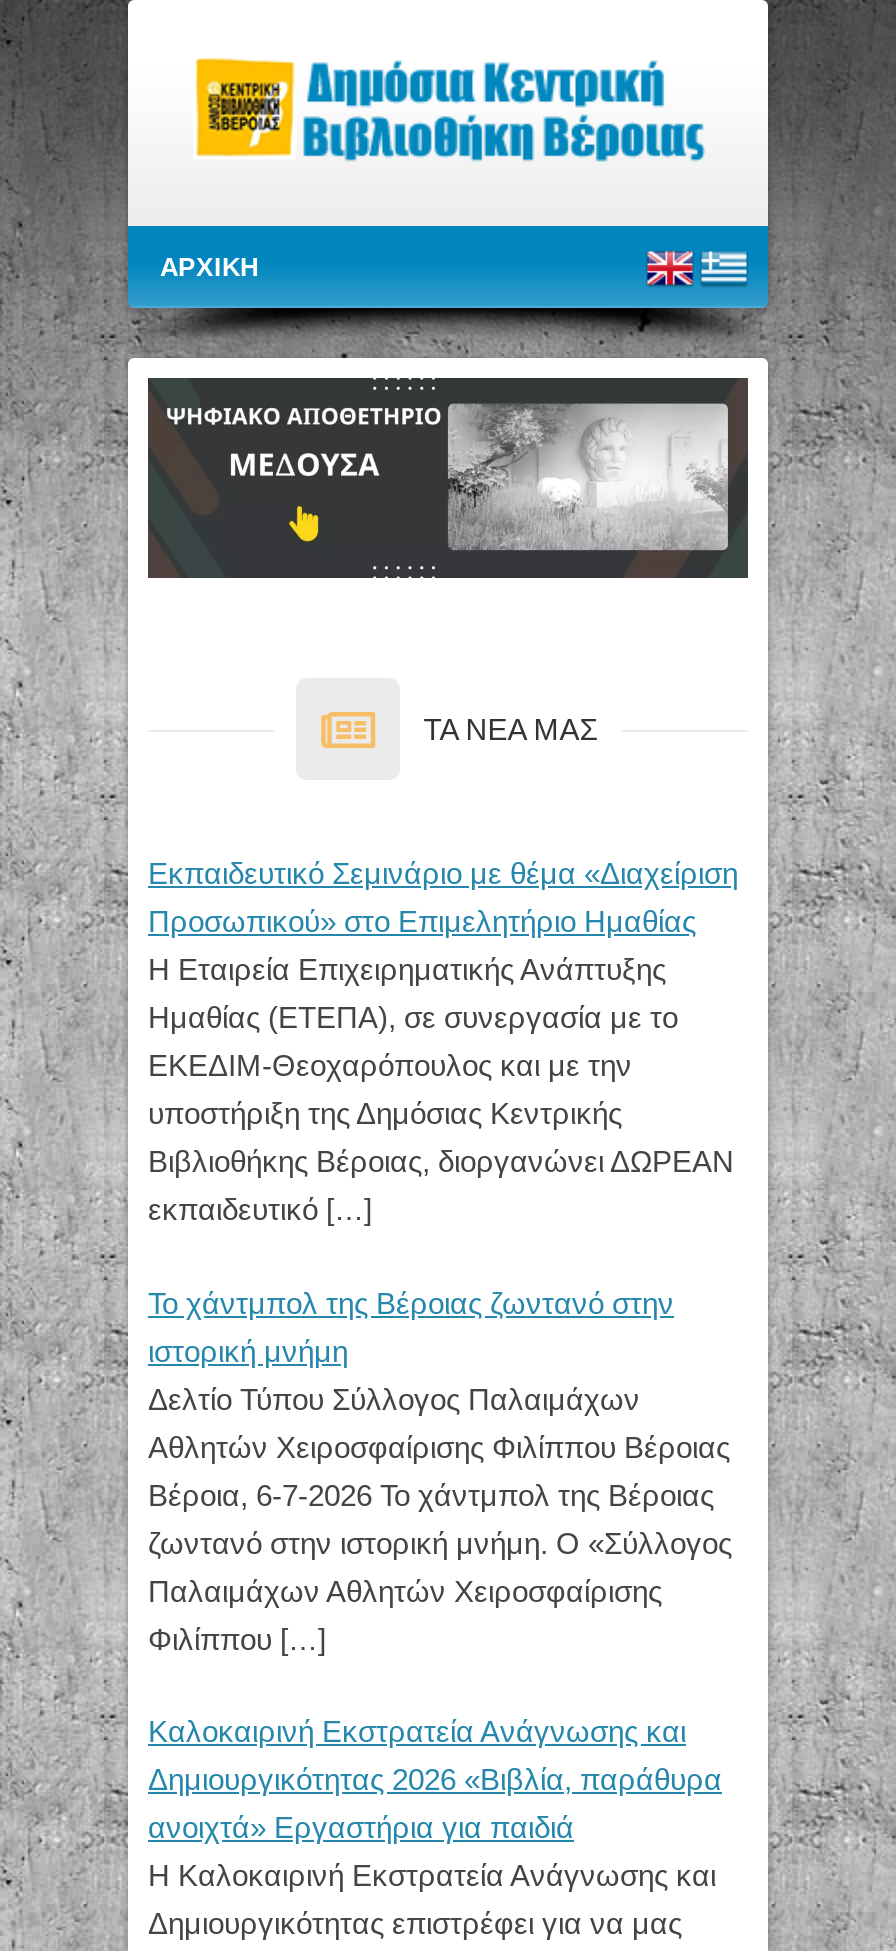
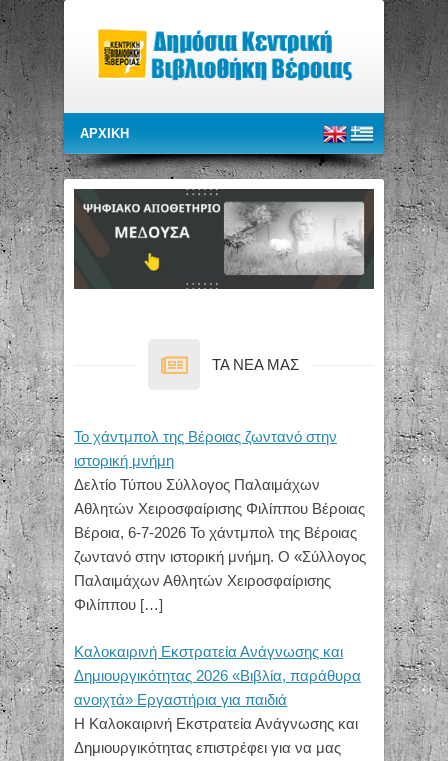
- Εκπαιδευτικό Σεμινάριο με θέμα «Διαχείριση
- Προσωπικού» στο Επιμελητήριο Ημαθίας
- Η Εταιρεία Επιχειρηματικής Ανάπτυξης
- Ημαθίας (ΕΤΕΠΑ), σε συνεργασία με το
- ΕΚΕΔΙΜ-Θεοχαρόπουλος και με την
- υποστήριξη της Δημόσιας Κεντρικής
- Βιβλιοθήκης Βέροιας, διοργανώνει ΔΩΡΕΑΝ
- εκπαιδευτικό […]
